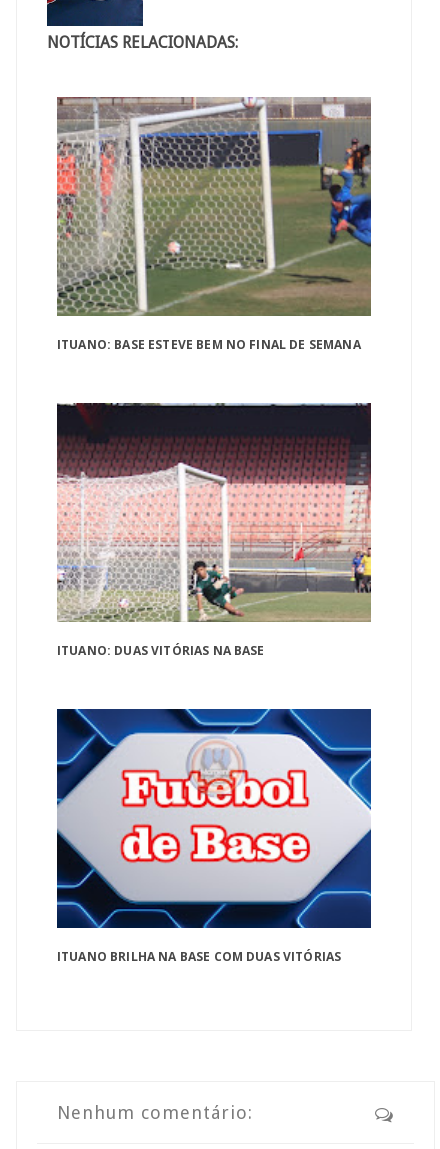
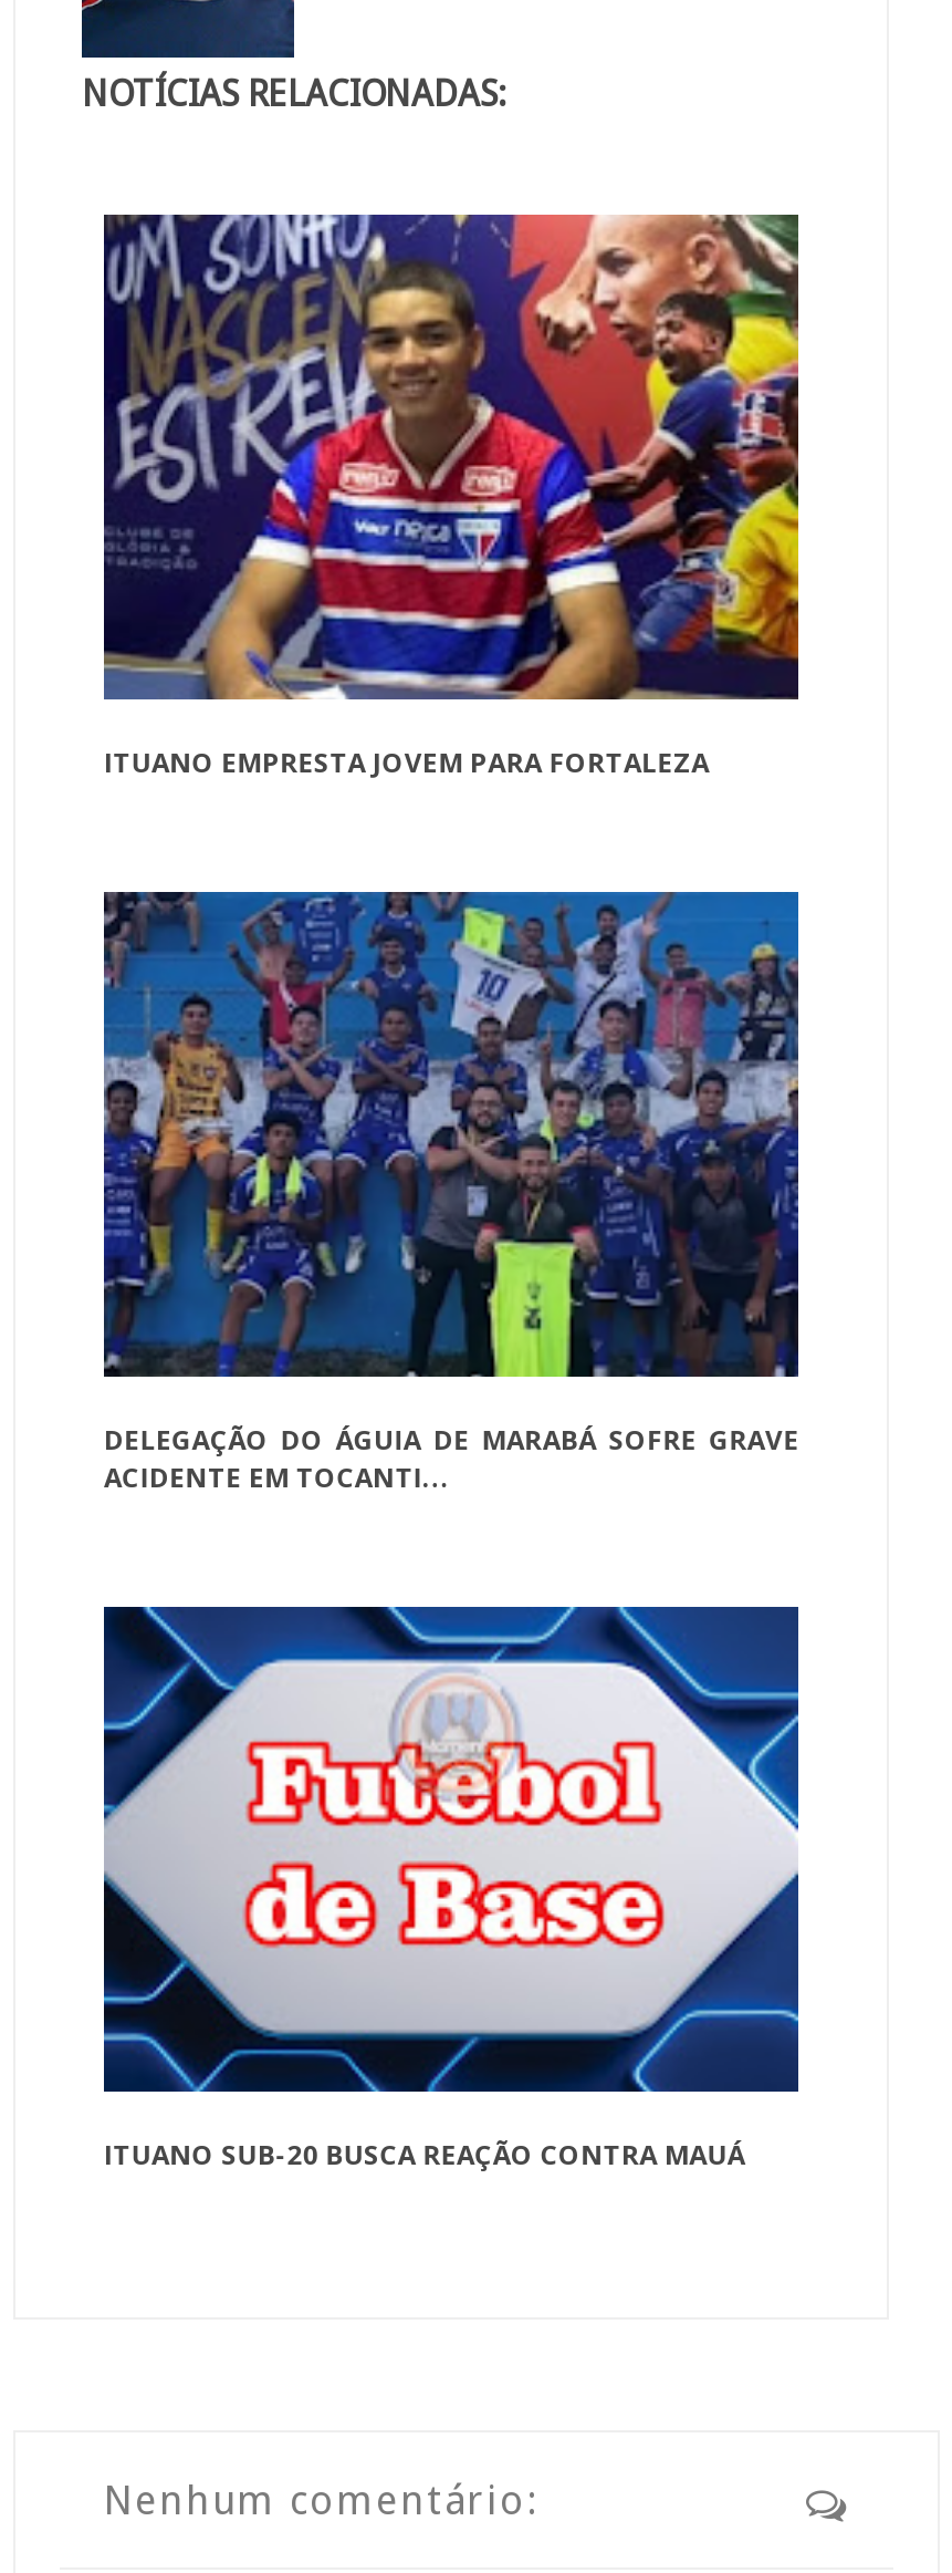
- [image]
- ITUANO: BASE ESTEVE BEM NO FINAL DE SEMANA
+ [image]
+ ITUANO EMPRESTA JOVEM PARA FORTALEZA

- [image]
- ITUANO: DUAS VITÓRIAS NA BASE
+ [image]
+ DELEGAÇÃO DO ÁGUIA DE MARABÁ SOFRE GRAVE
+ ACIDENTE EM TOCANTI...

- ITUANO BRILHA NA BASE COM DUAS VITÓRIAS
+ ITUANO SUB-20 BUSCA REAÇÃO CONTRA MAUÁ
